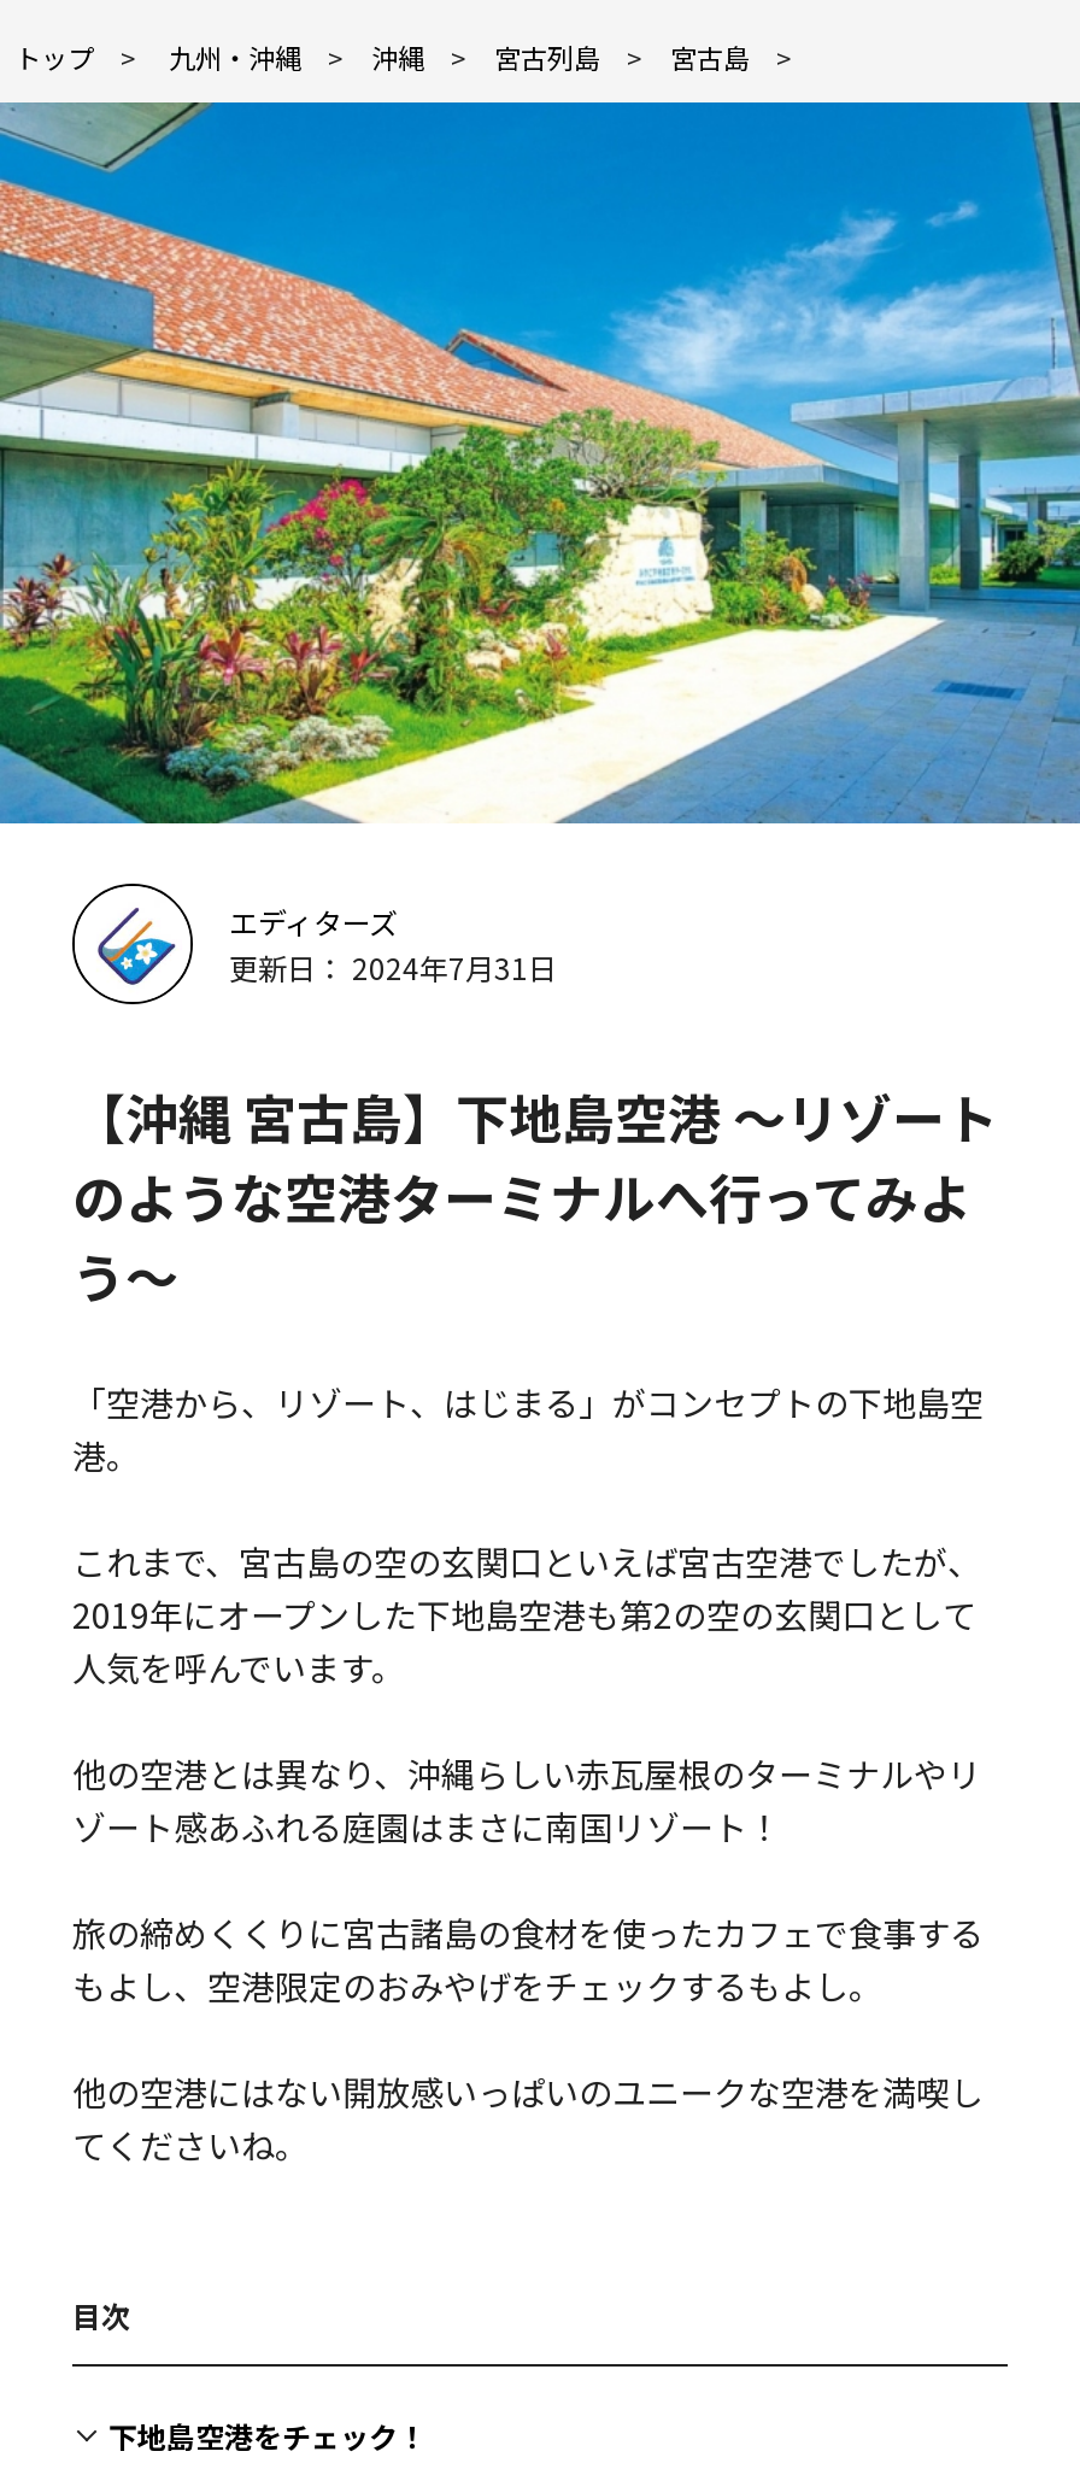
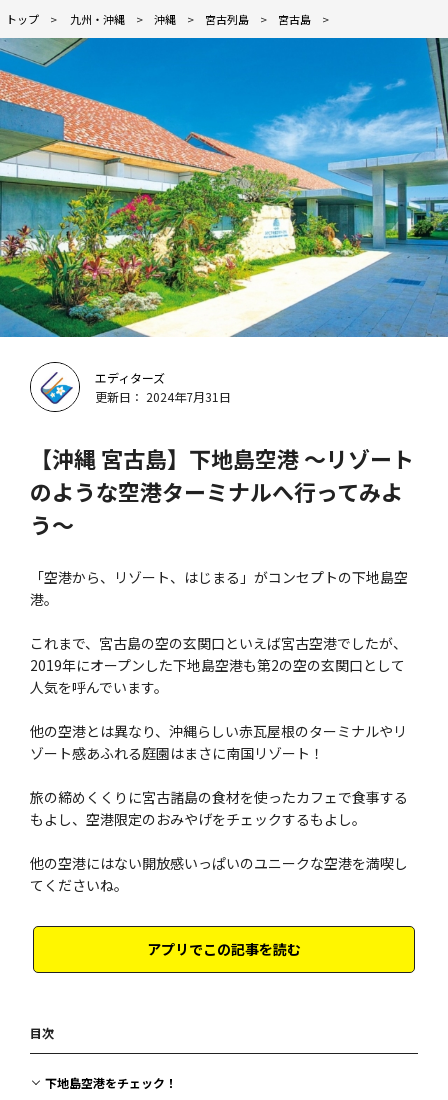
+ アプリでこの記事を読む
